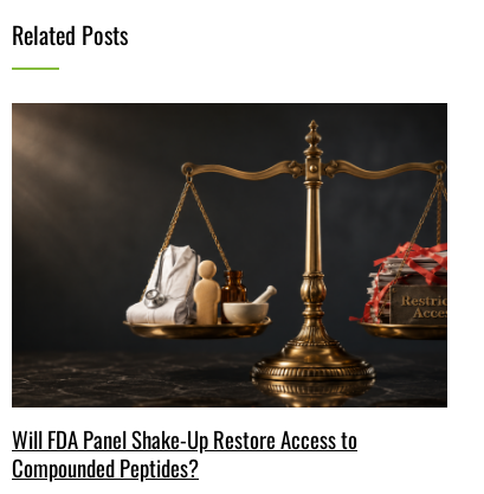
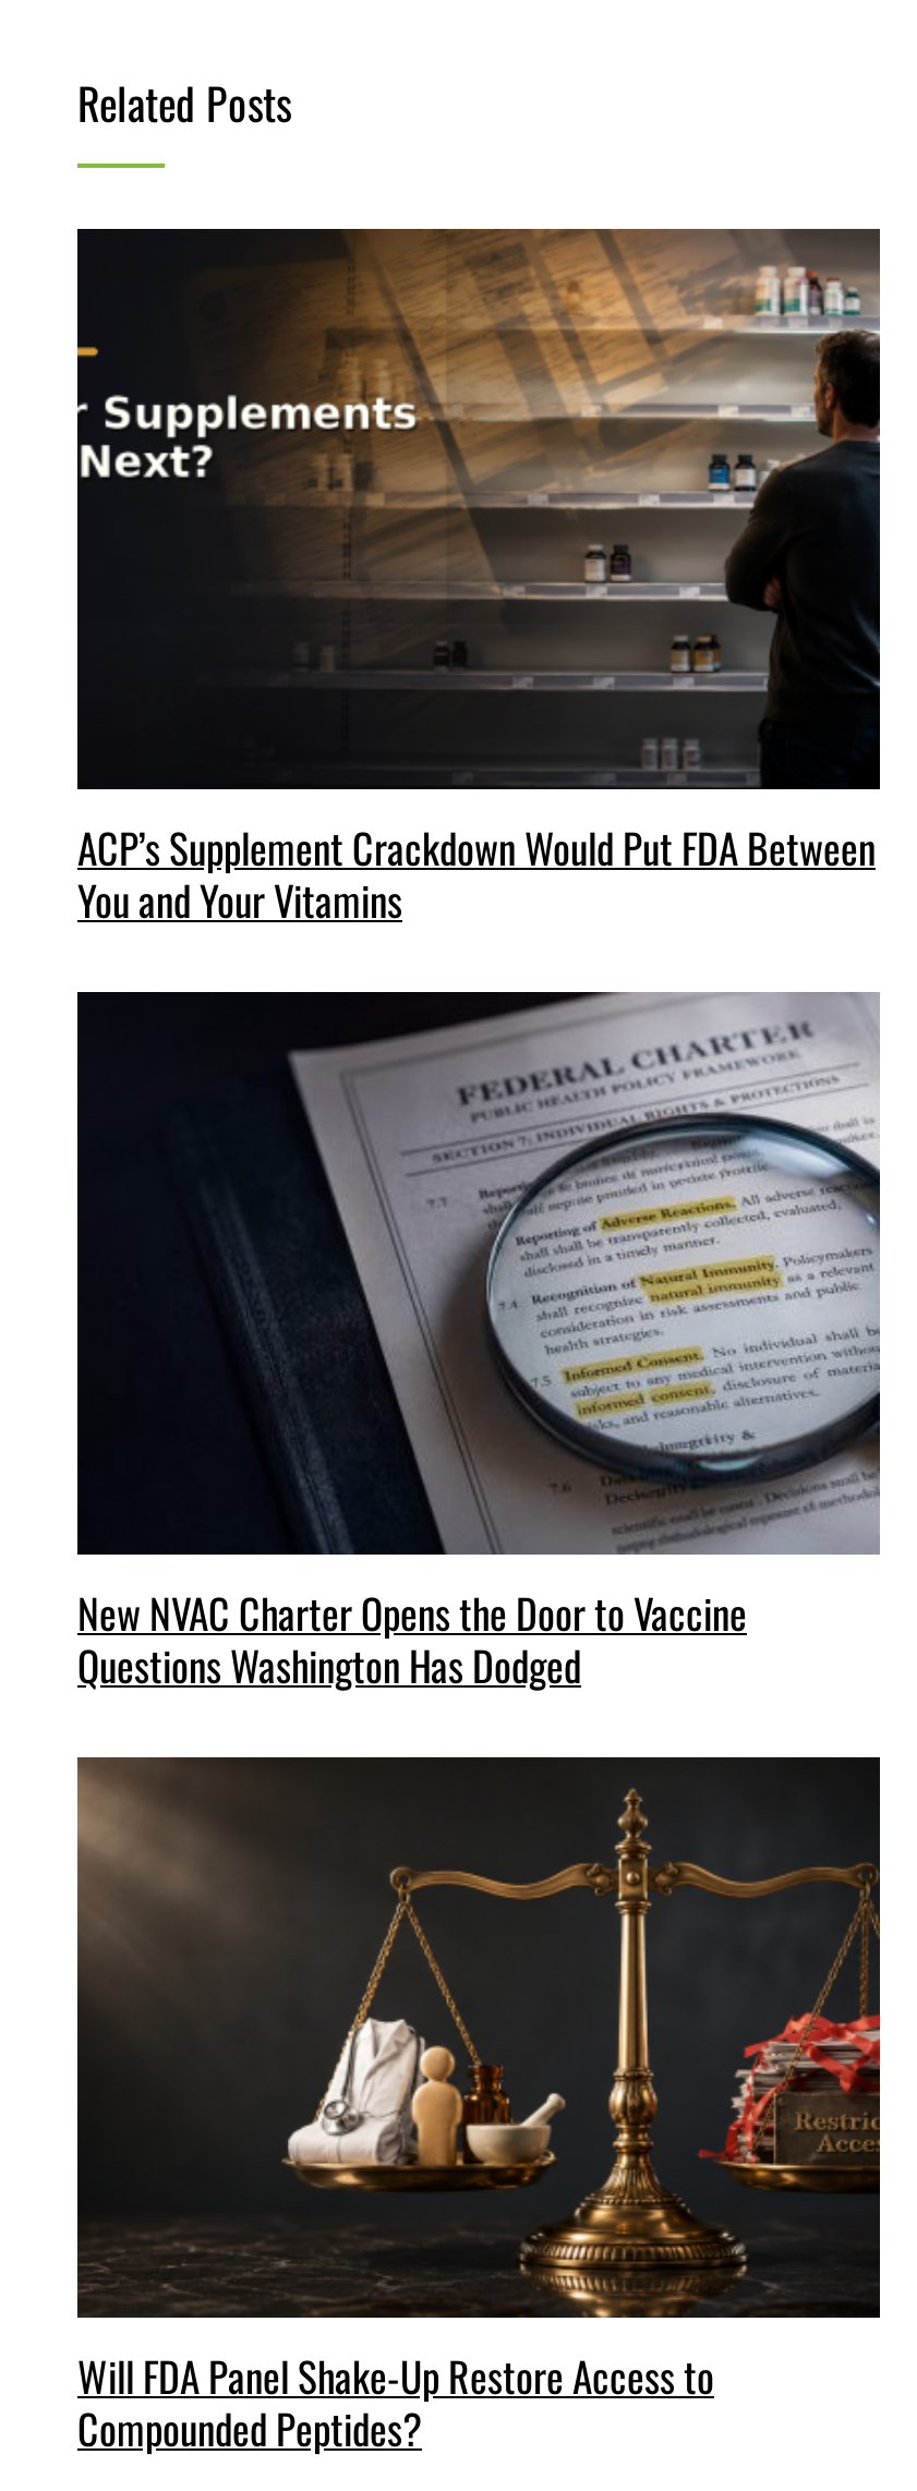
+ [image]
+ ACP’s Supplement Crackdown Would Put FDA Between
+ You and Your Vitamins

+ [image]
+ New NVAC Charter Opens the Door to Vaccine
+ Questions Washington Has Dodged
